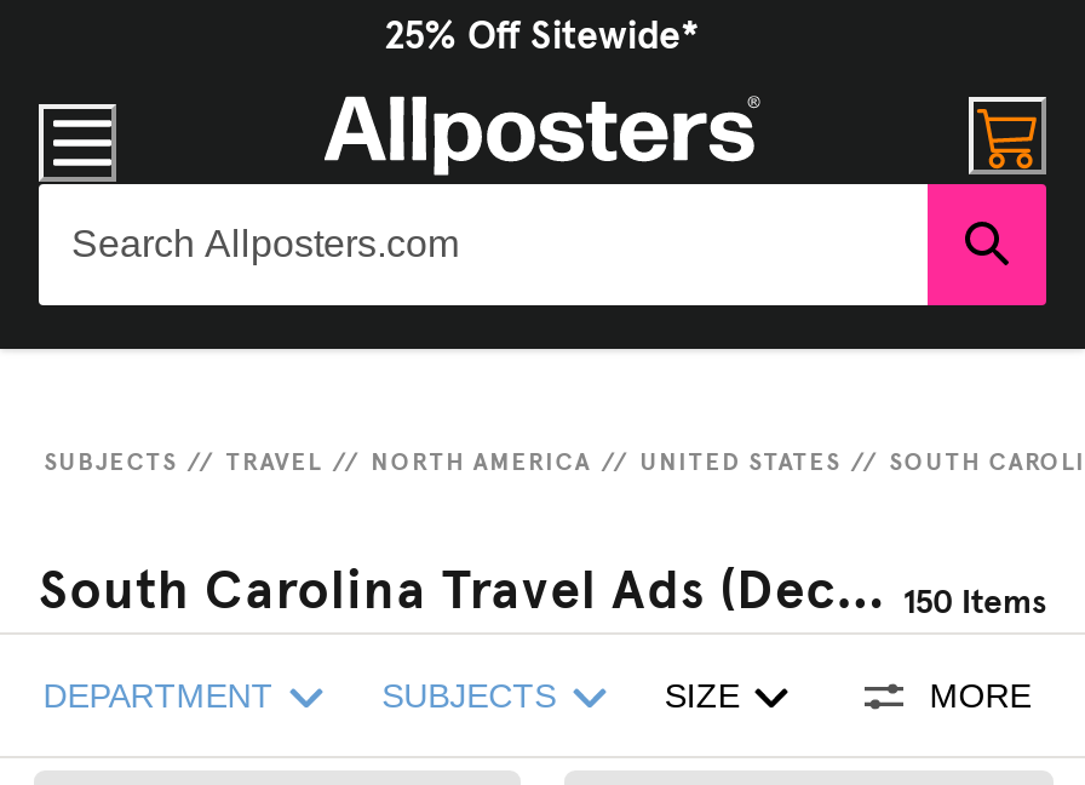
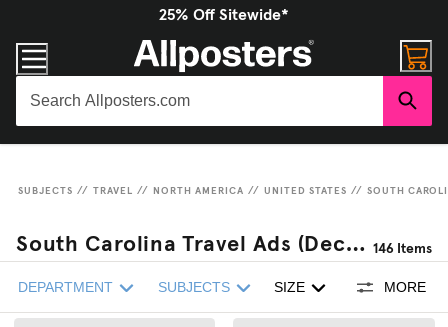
- 150 Items
+ 146 Items
